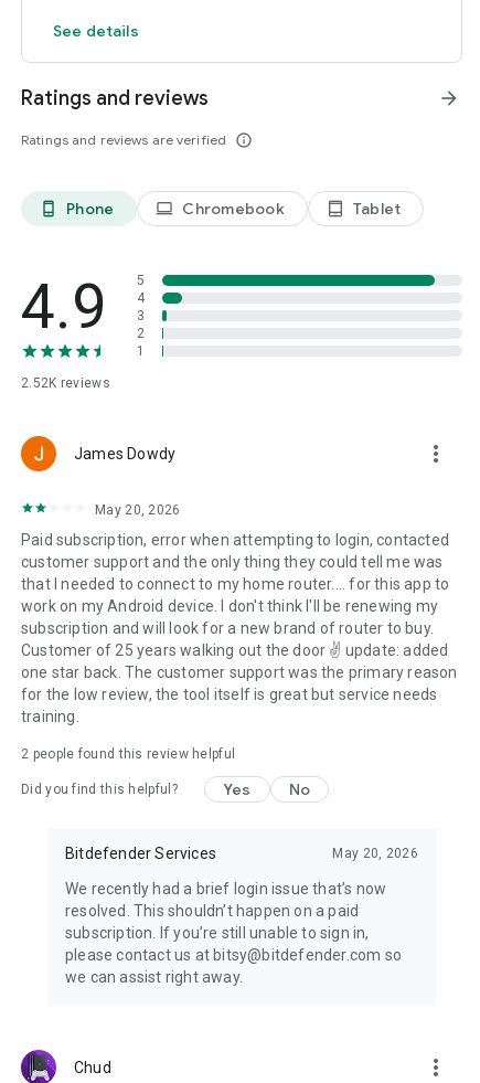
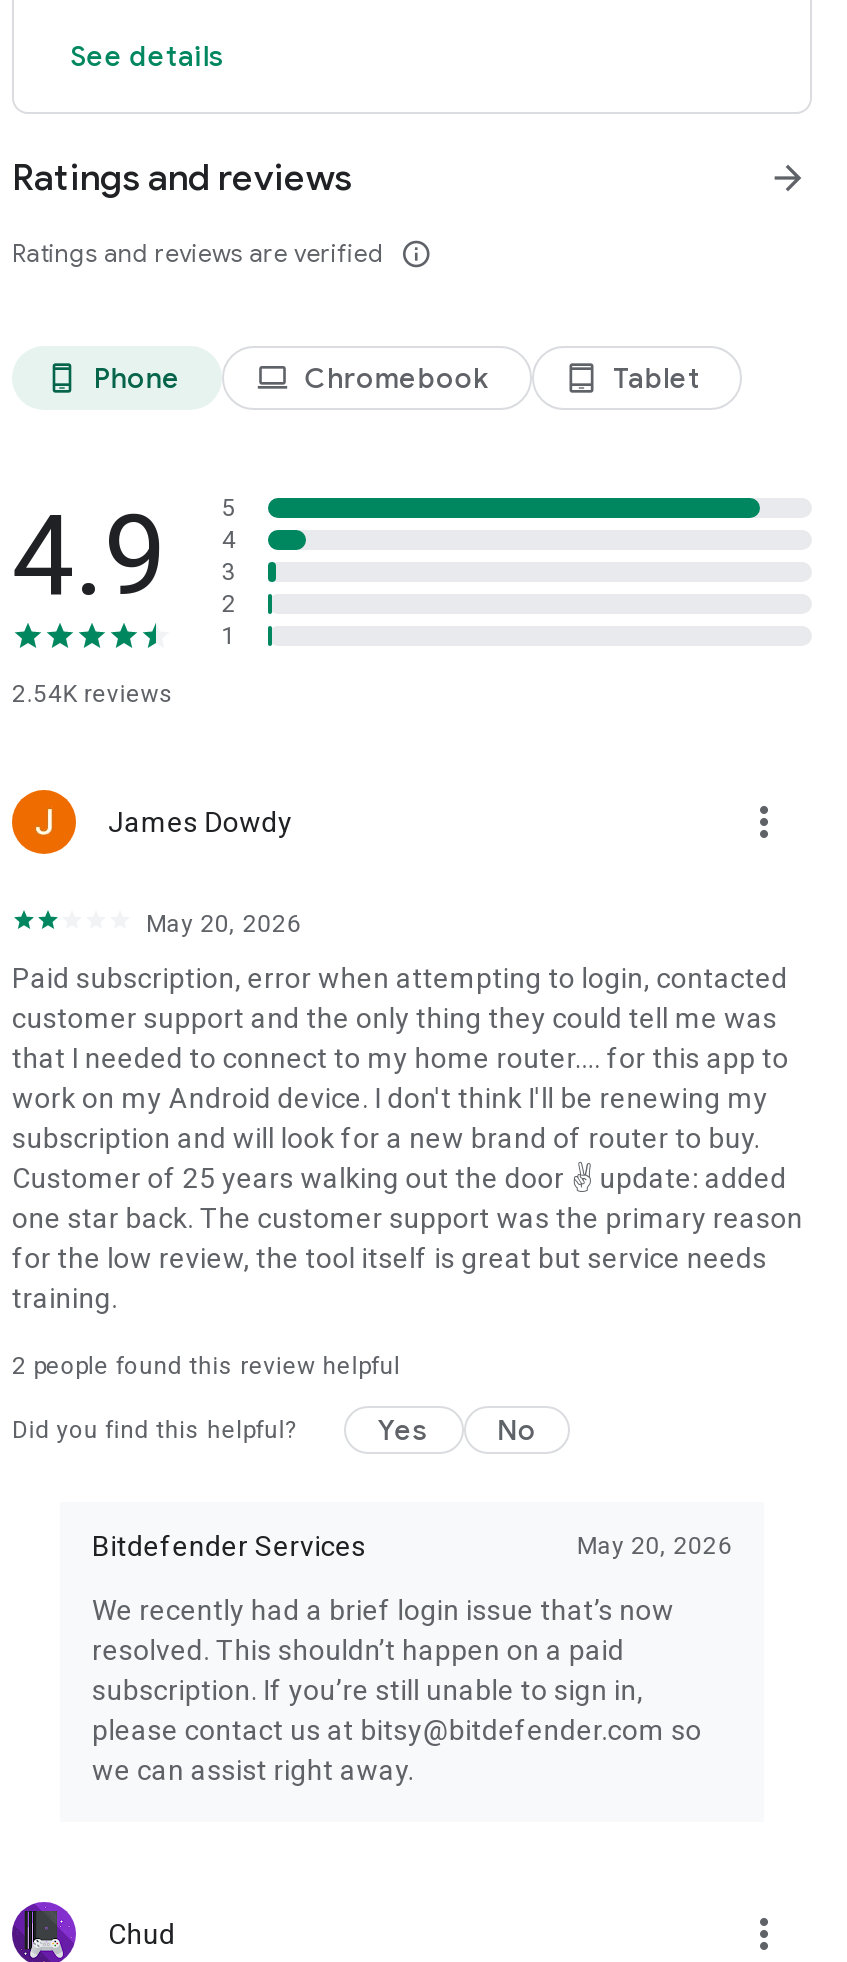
- 2.52K reviews
+ 2.54K reviews
